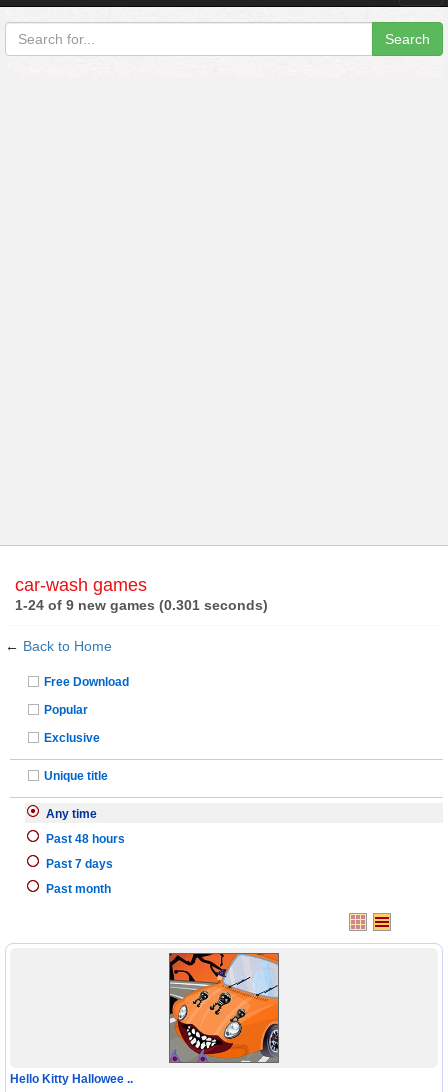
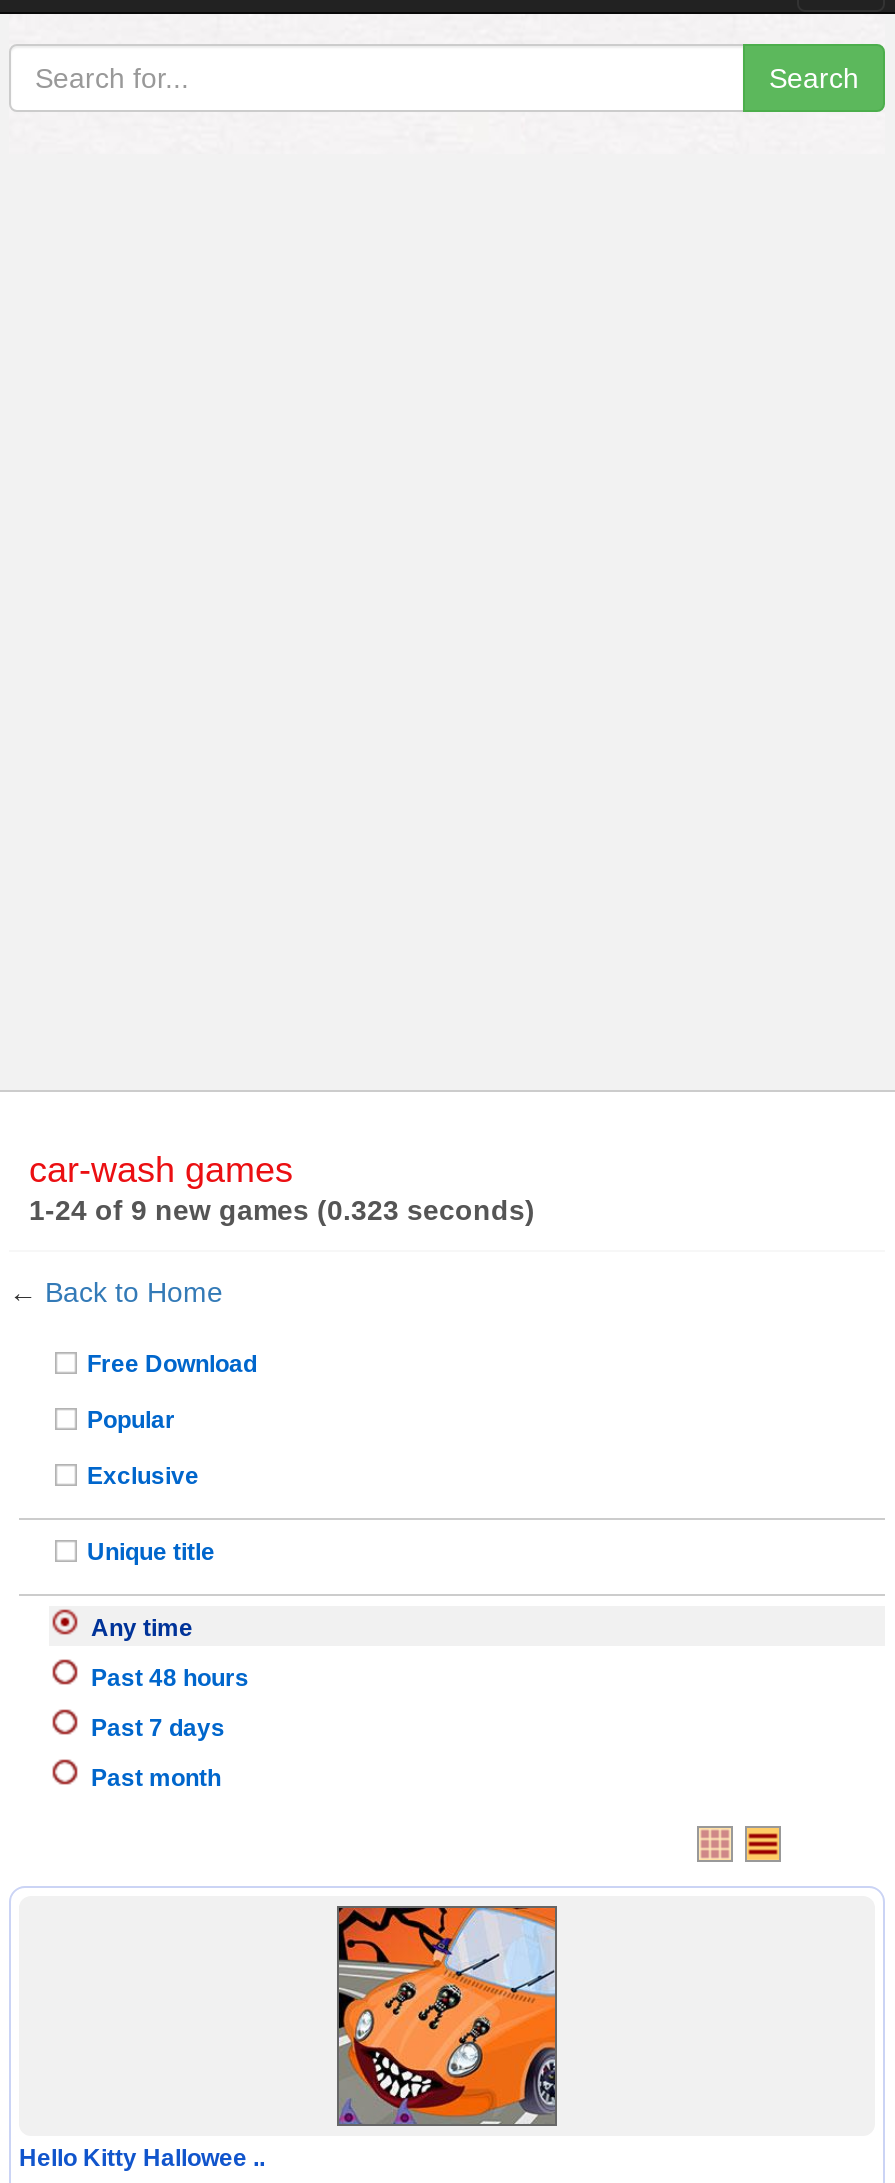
- 1-24 of 9 new games (0.301 seconds)
+ 1-24 of 9 new games (0.323 seconds)
